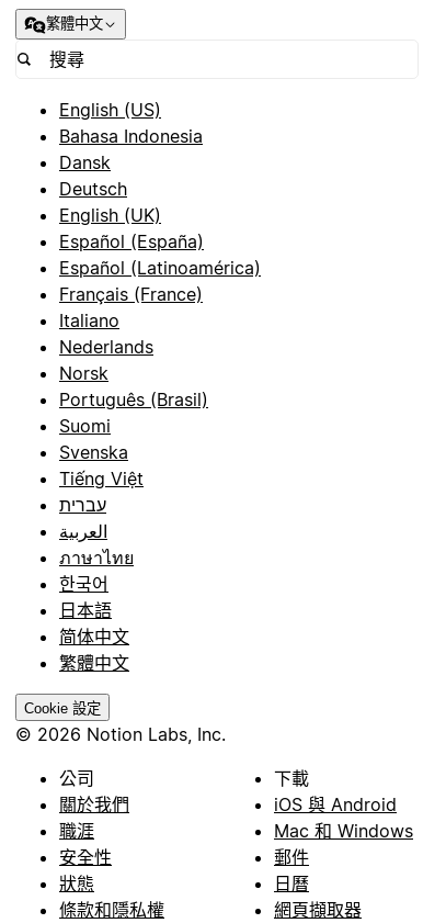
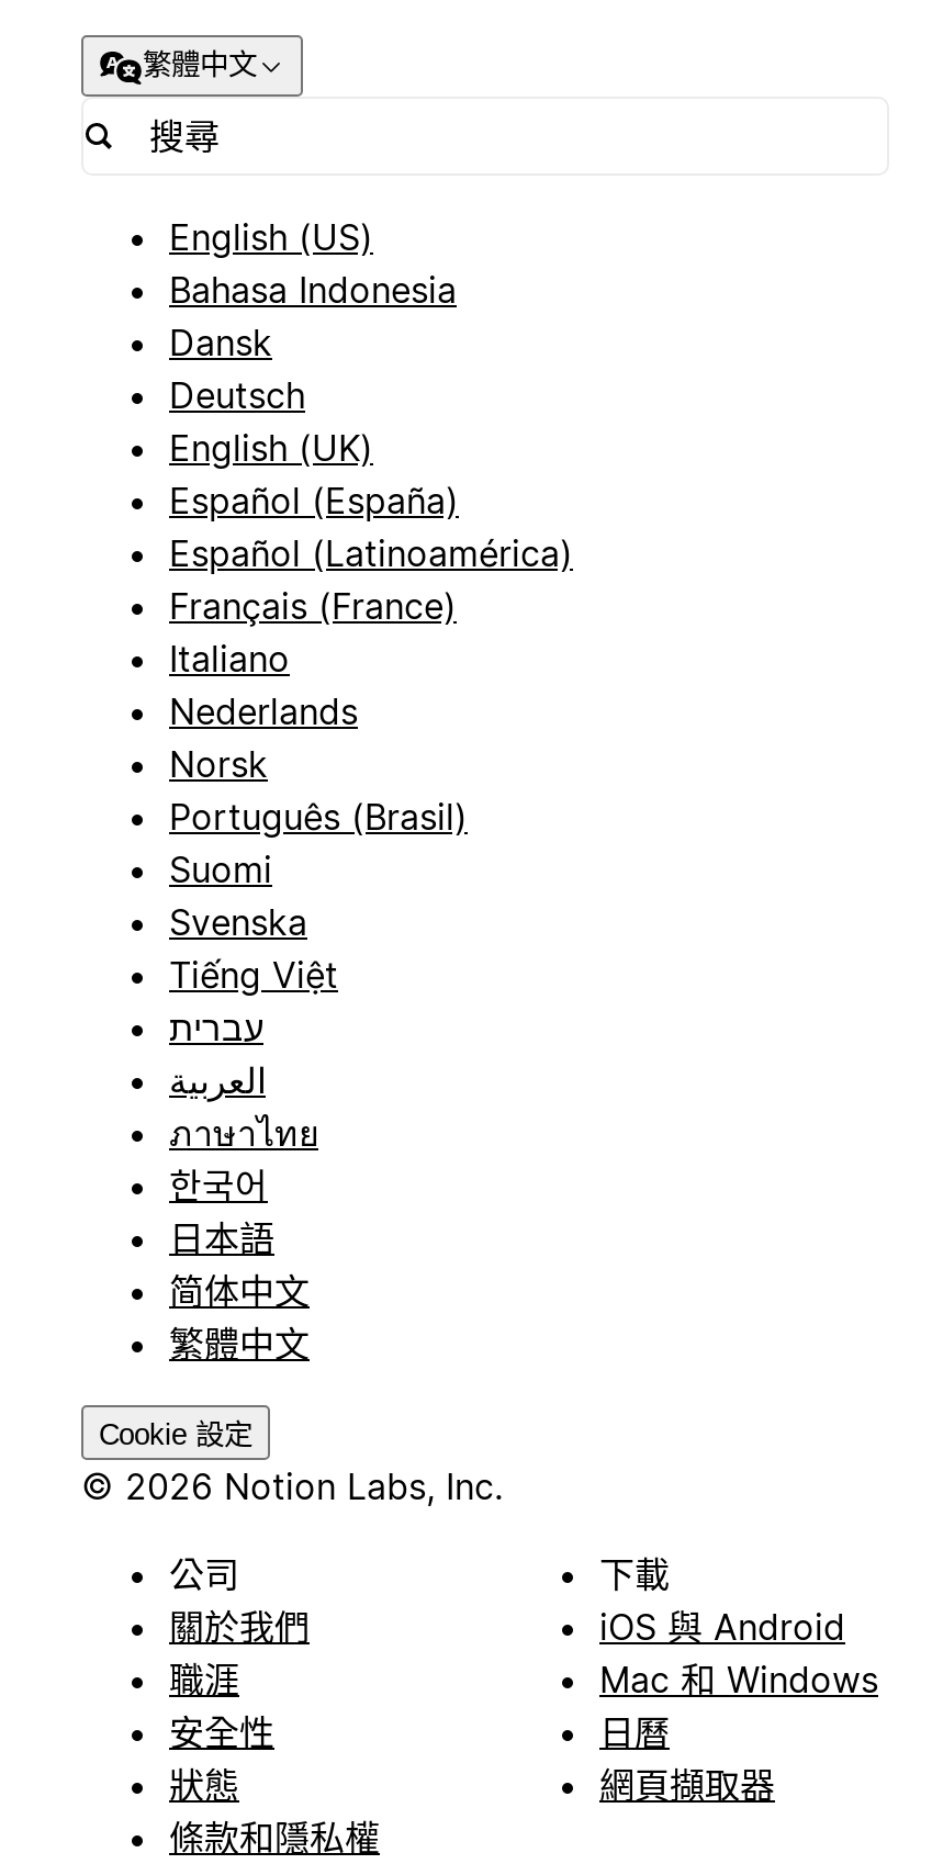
- 郵件

moved up: 日曆 | 網頁擷取器
